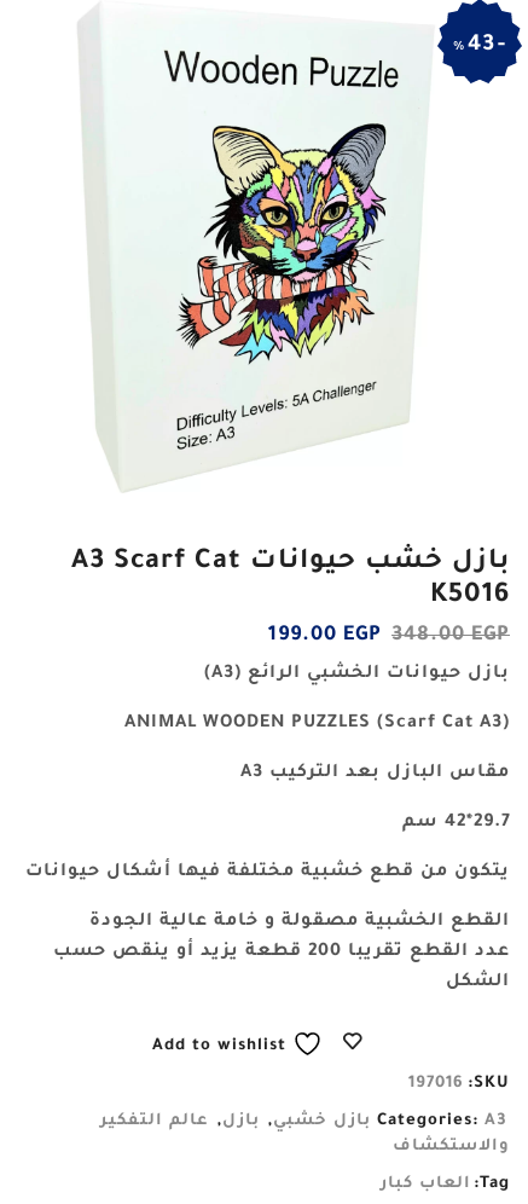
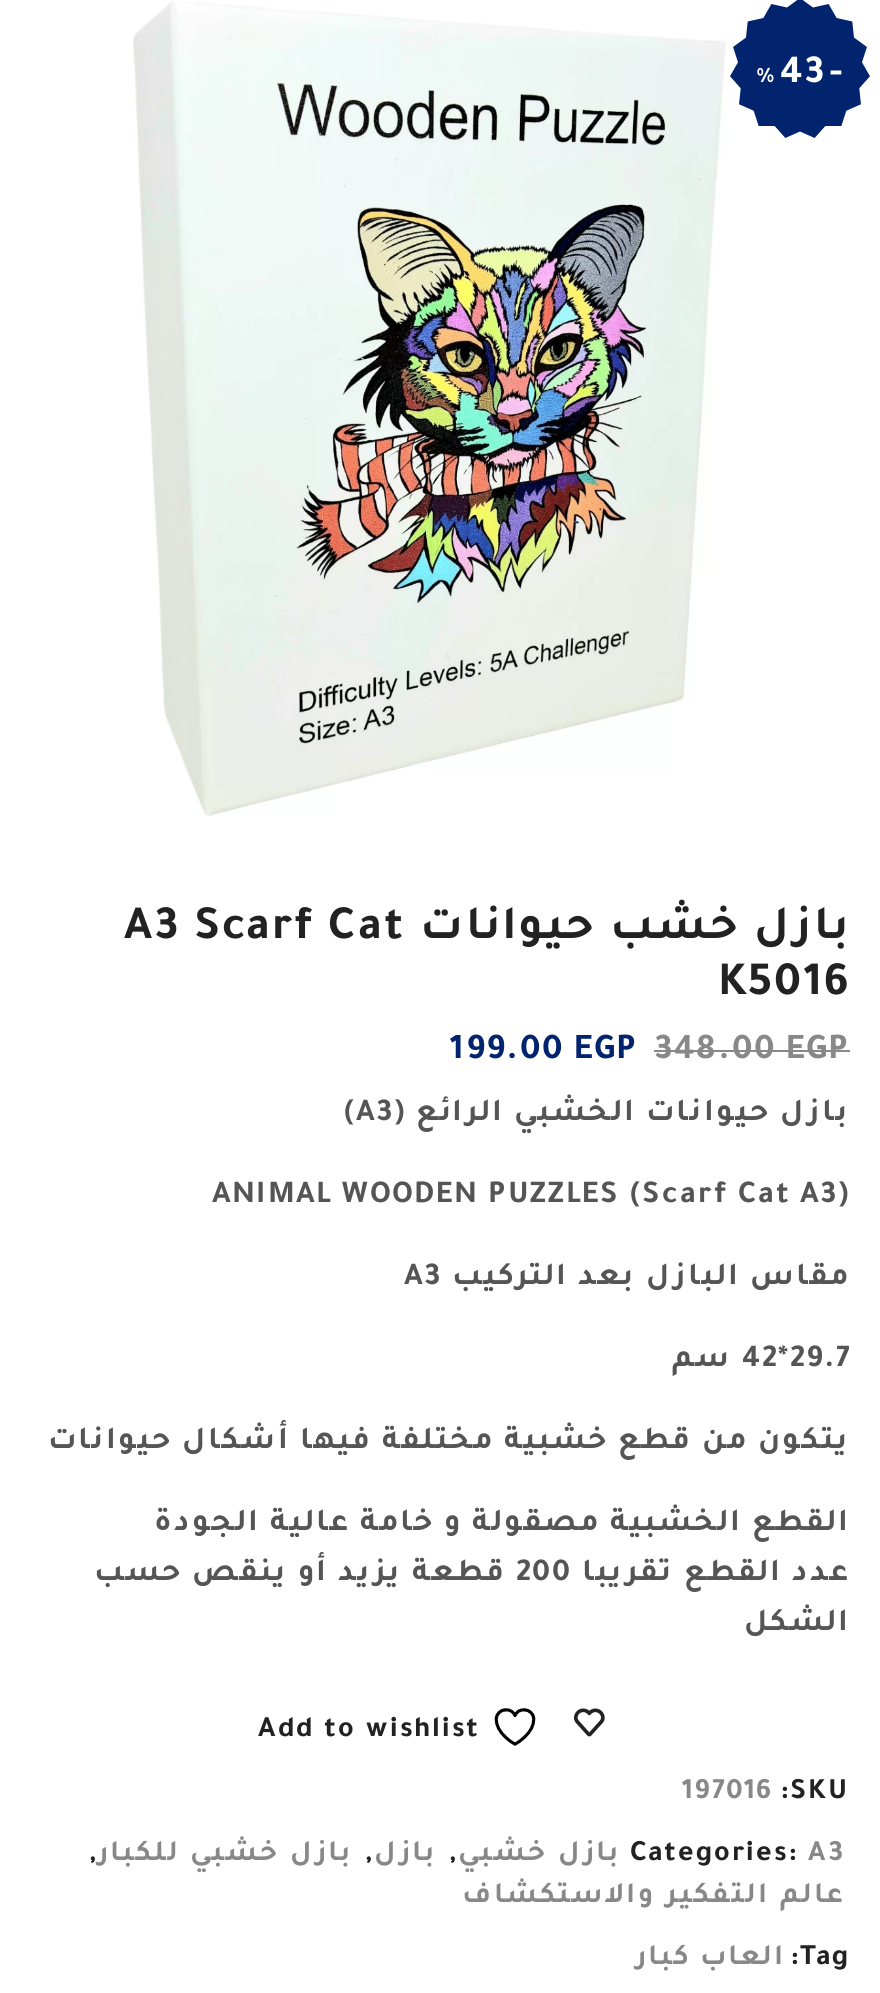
- , بازل, عالم التفكير
- والاستكشاف
+ , بازل, بازل خشبي للكبار,
+ عالم التفكير والاستكشاف
